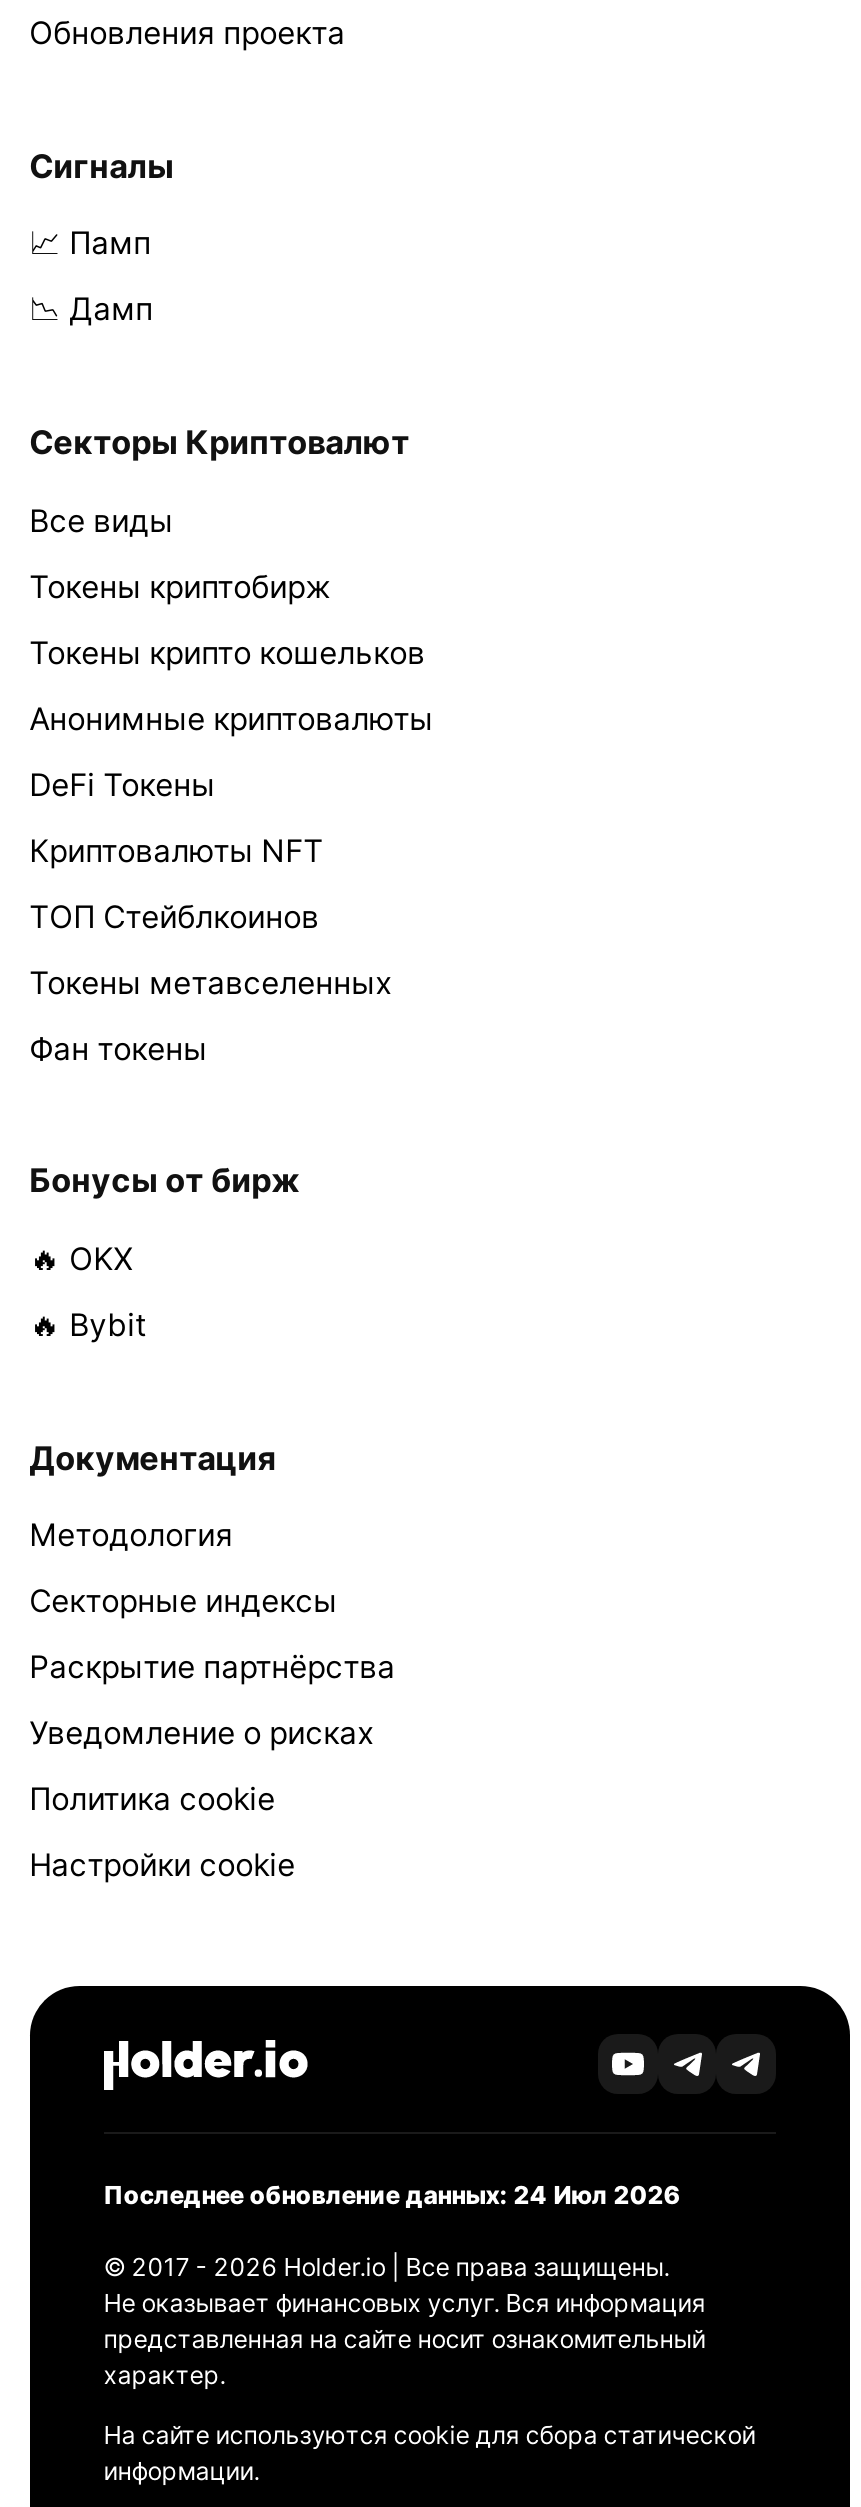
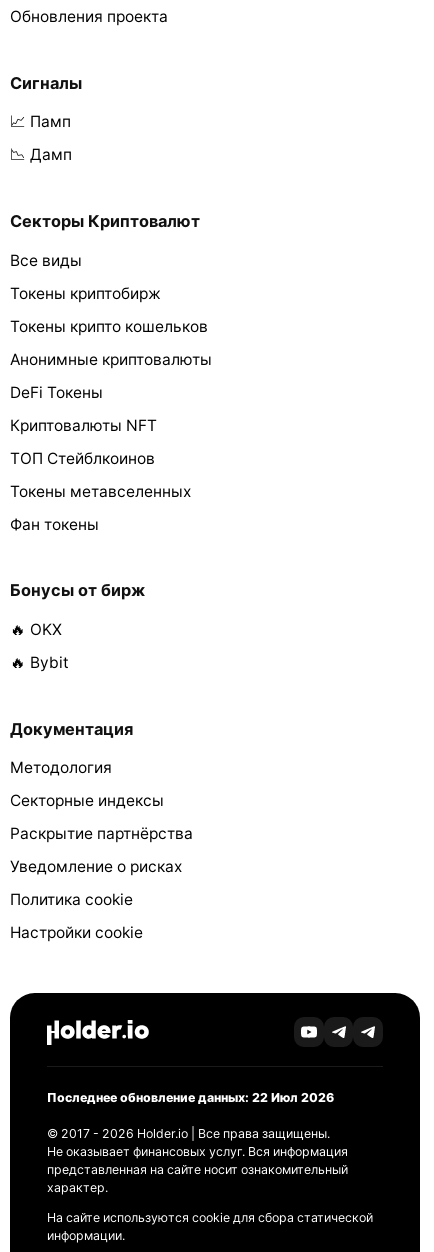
- Последнее обновление данных: 24 Июл 2026
+ Последнее обновление данных: 22 Июл 2026
